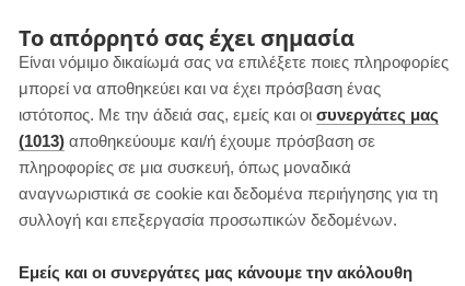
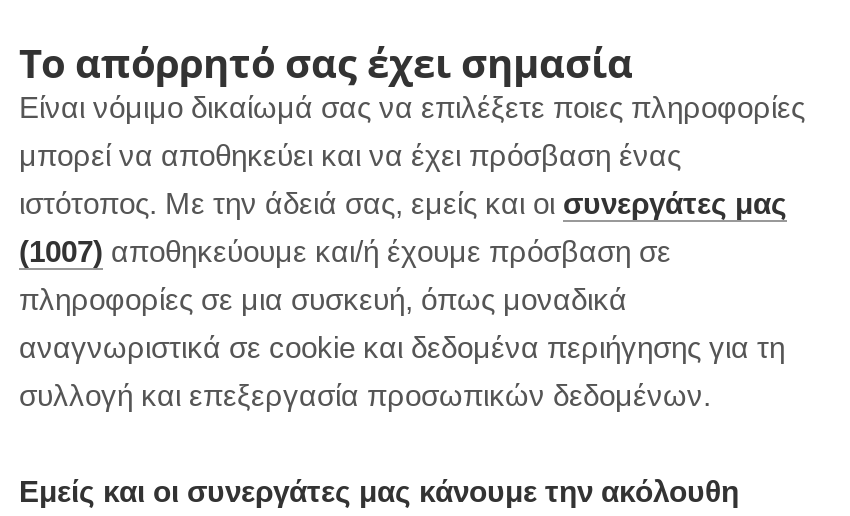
- (1013) αποθηκεύουμε και/ή έχουμε πρόσβαση σε
+ (1007) αποθηκεύουμε και/ή έχουμε πρόσβαση σε
